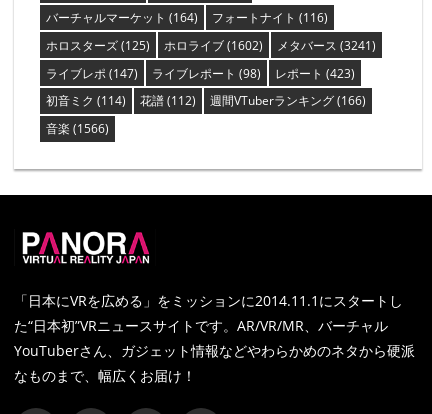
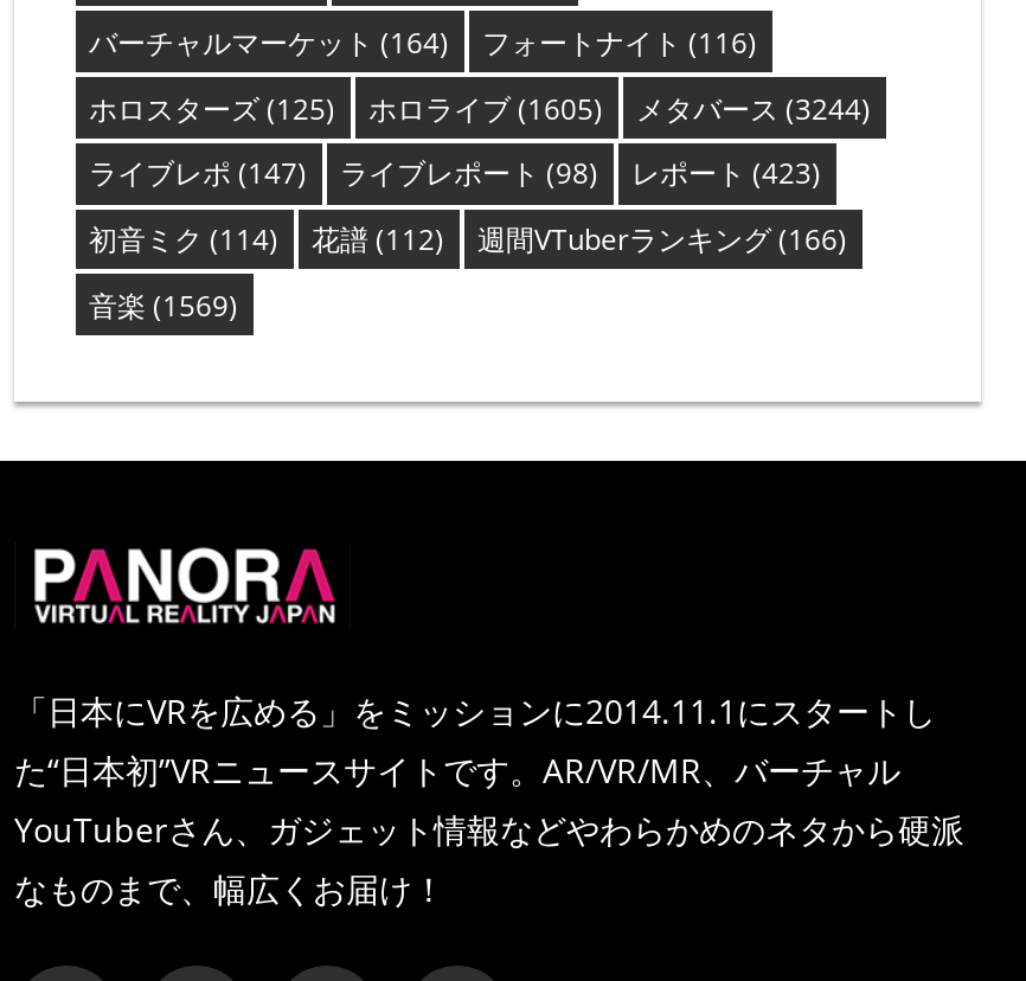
- ホロライブ(1602)
+ ホロライブ(1605)

- メタバース(3241)
+ メタバース(3244)

- 音楽(1566)
+ 音楽(1569)
